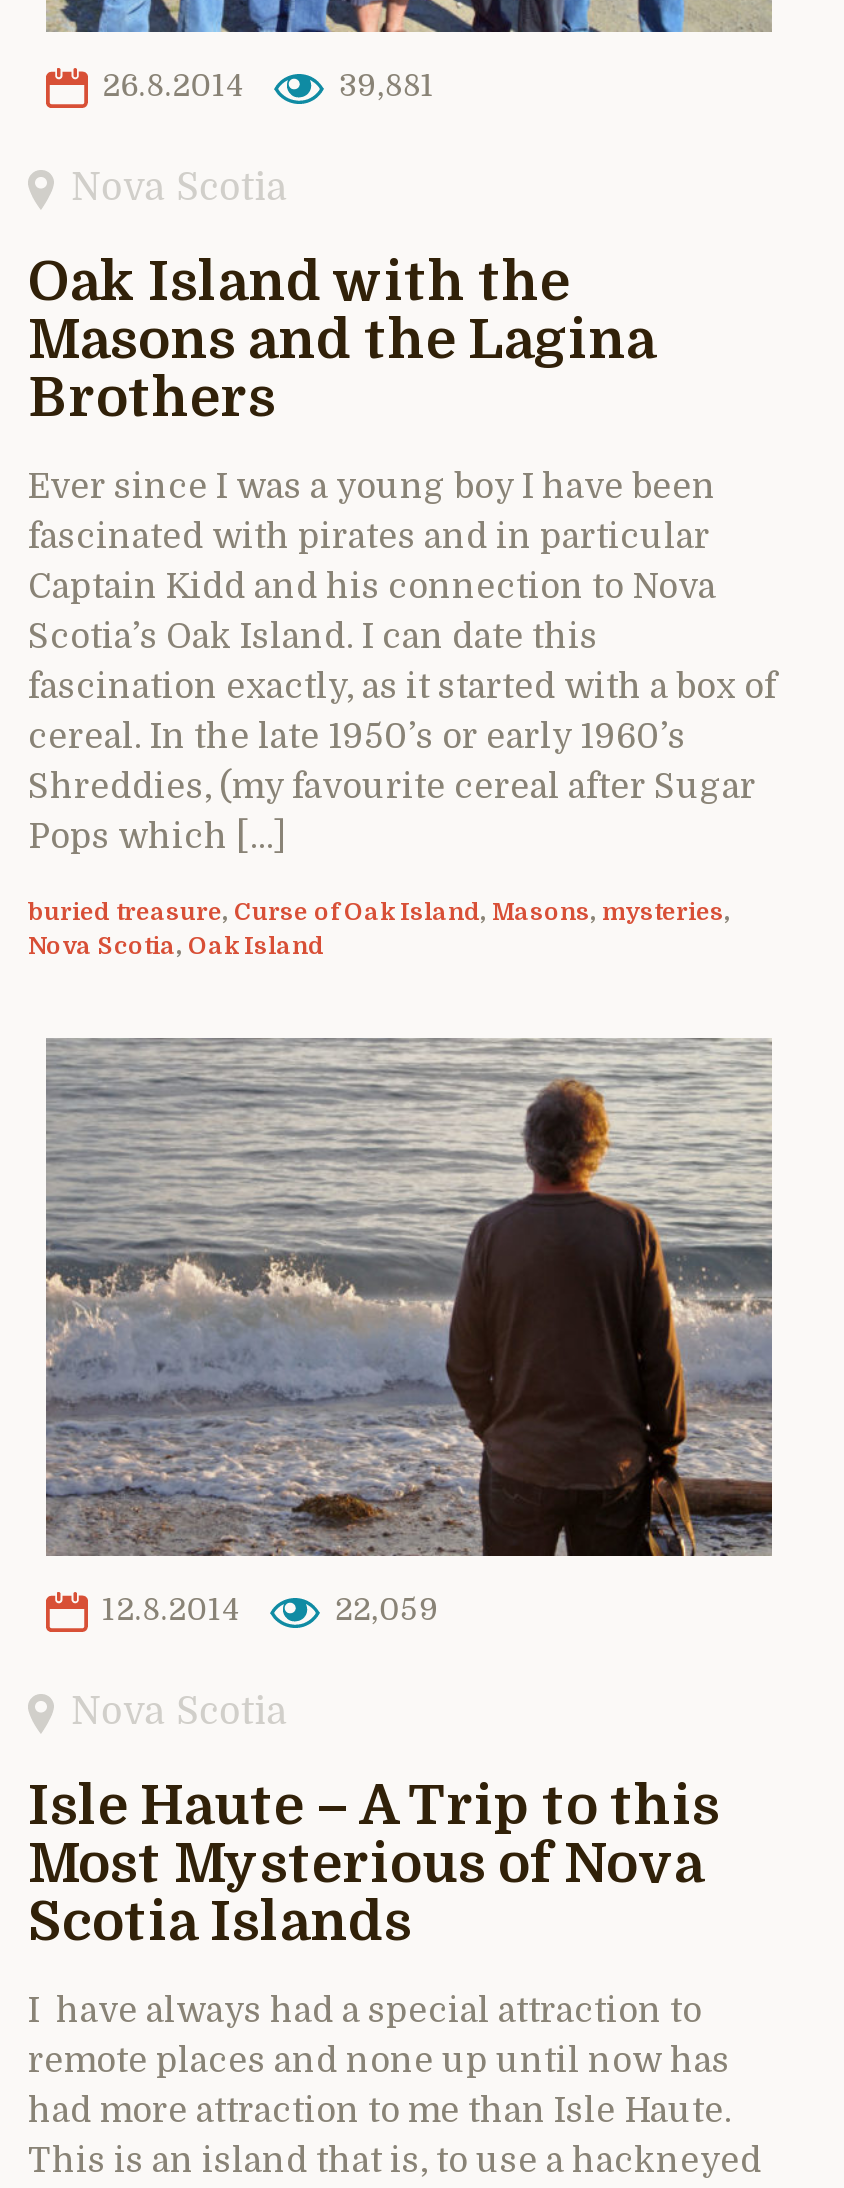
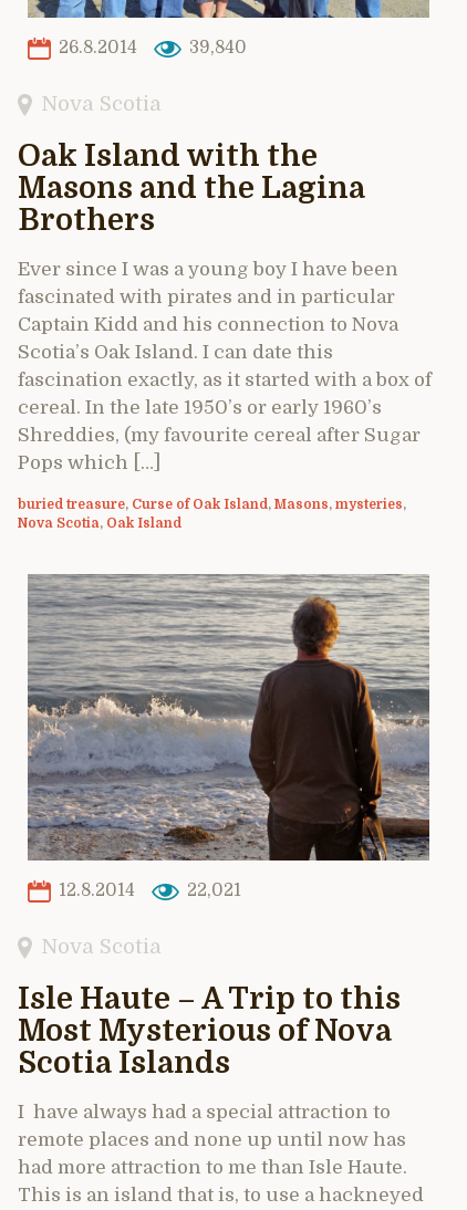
- 39,881
+ 39,840

- 22,059
+ 22,021
